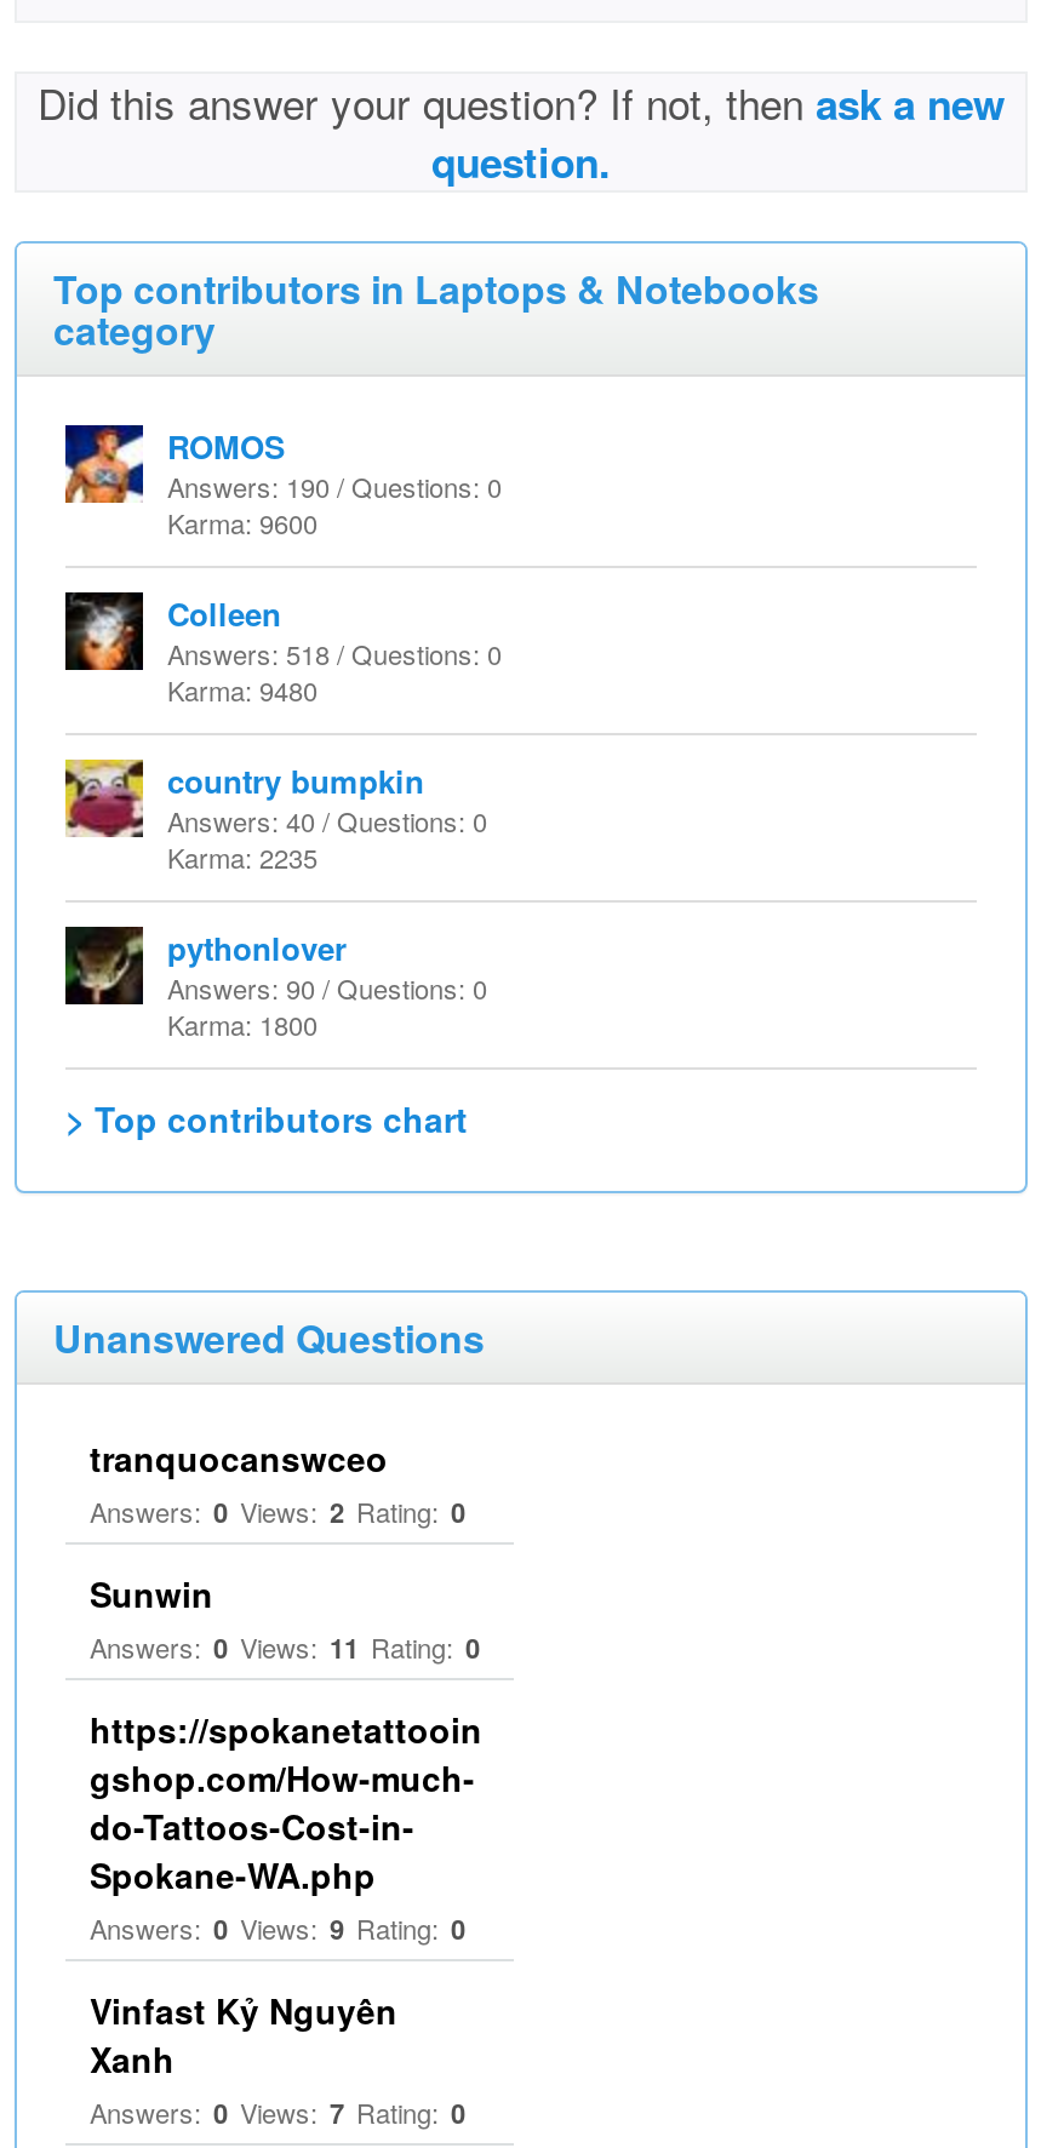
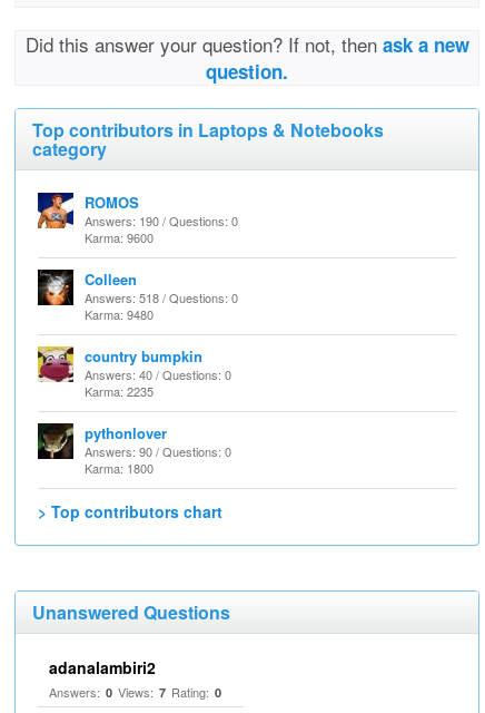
- tranquocanswceo
- Answers: 0 Views: 2 Rating: 0
- Sunwin
- Answers: 0 Views: 11 Rating: 0
- https://spokanetattooin
- gshop.com/How-much-
- do-Tattoos-Cost-in-
- Spokane-WA.php
- Answers: 0 Views: 9 Rating: 0
- Vinfast Kỷ Nguyên
- Xanh
+ adanalambiri2
